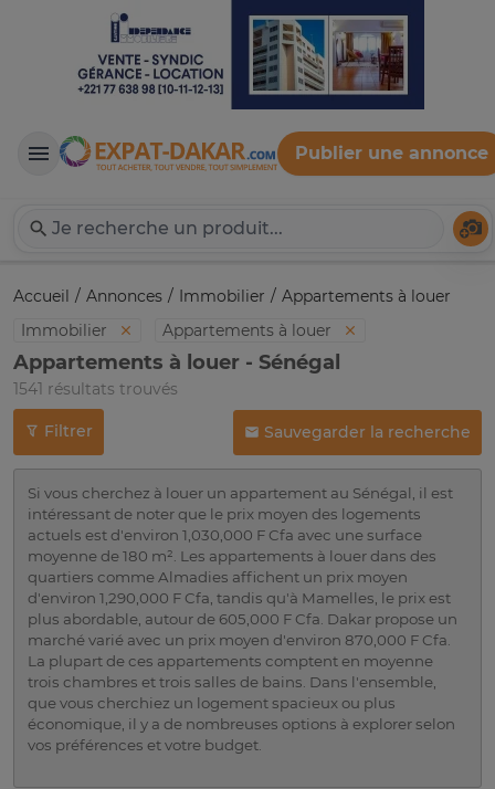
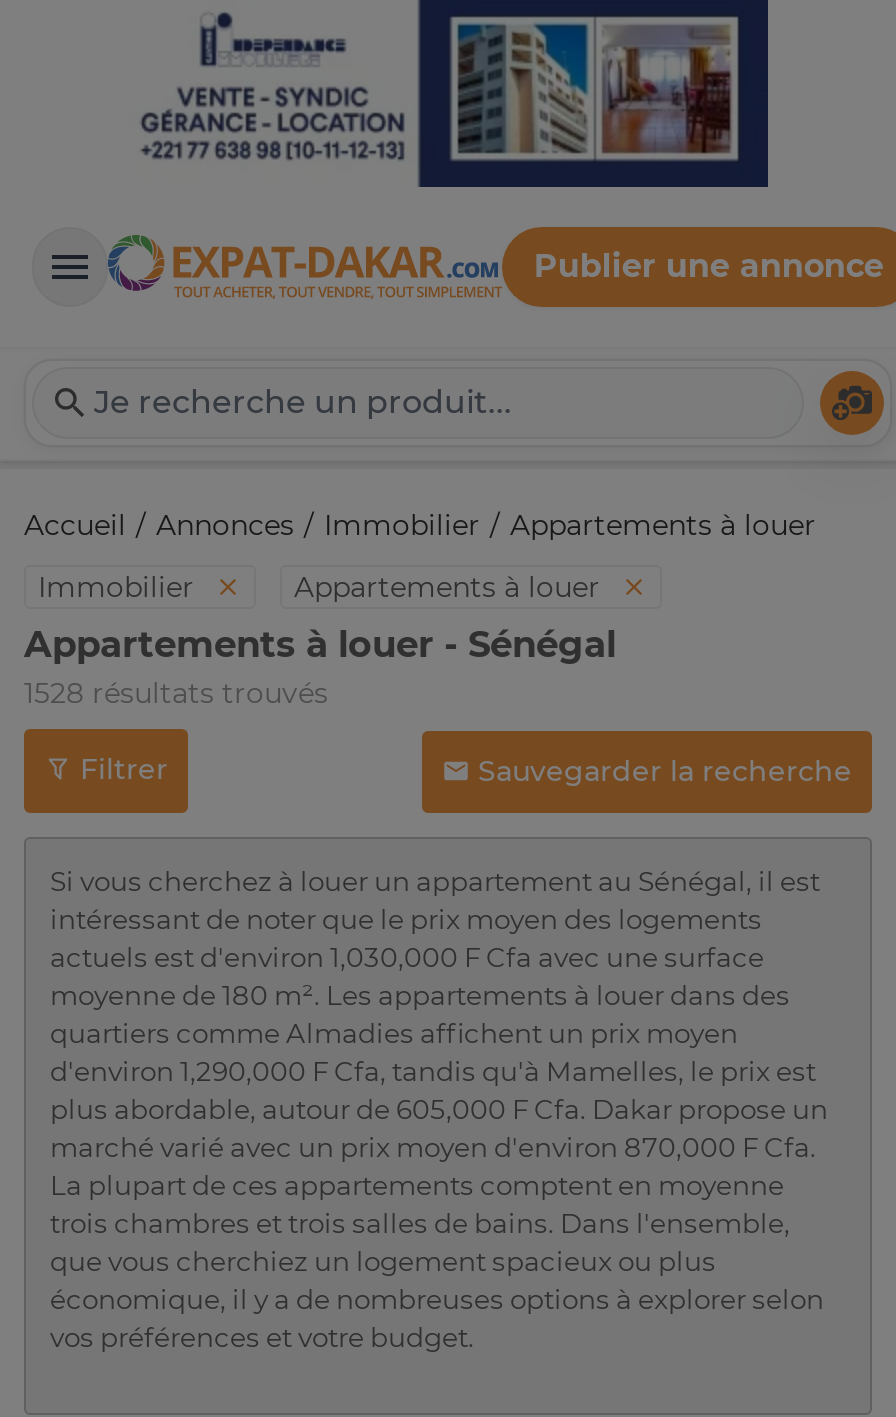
- 1541 résultats trouvés
+ 1528 résultats trouvés
